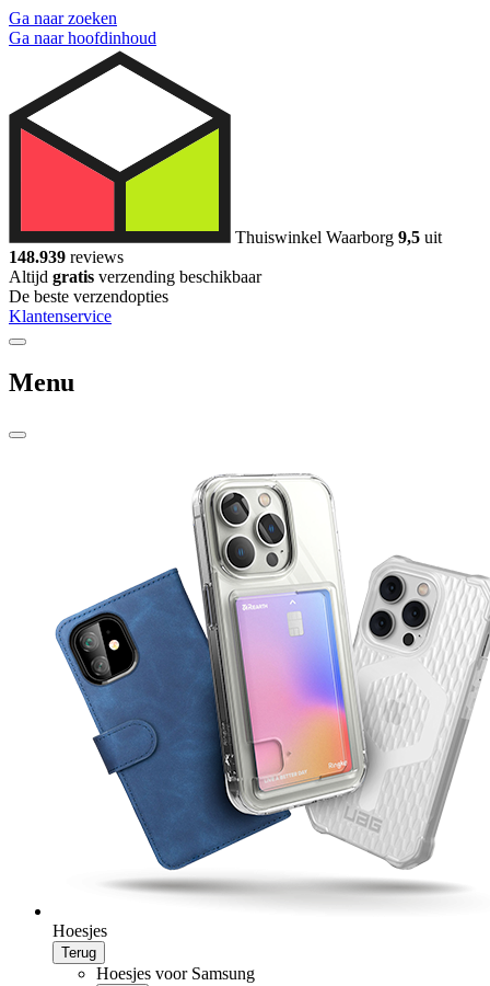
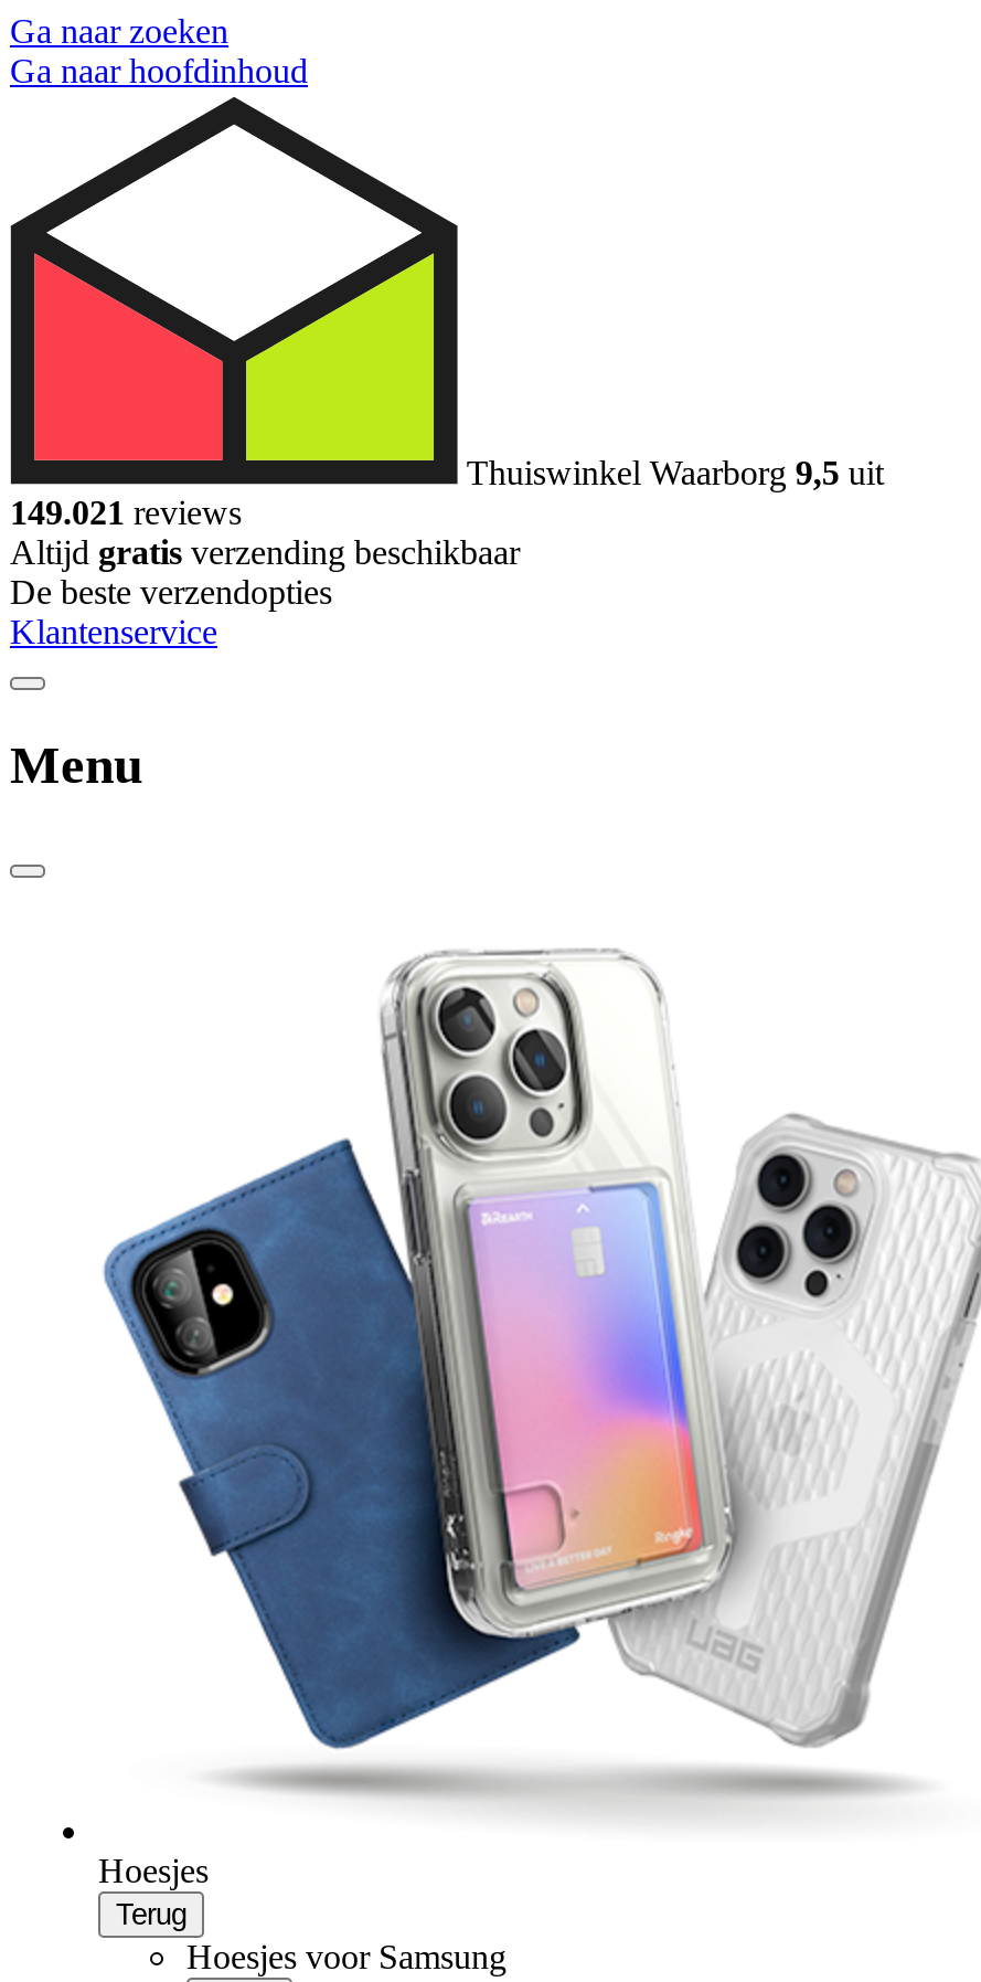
- 148.939 reviews
+ 149.021 reviews
